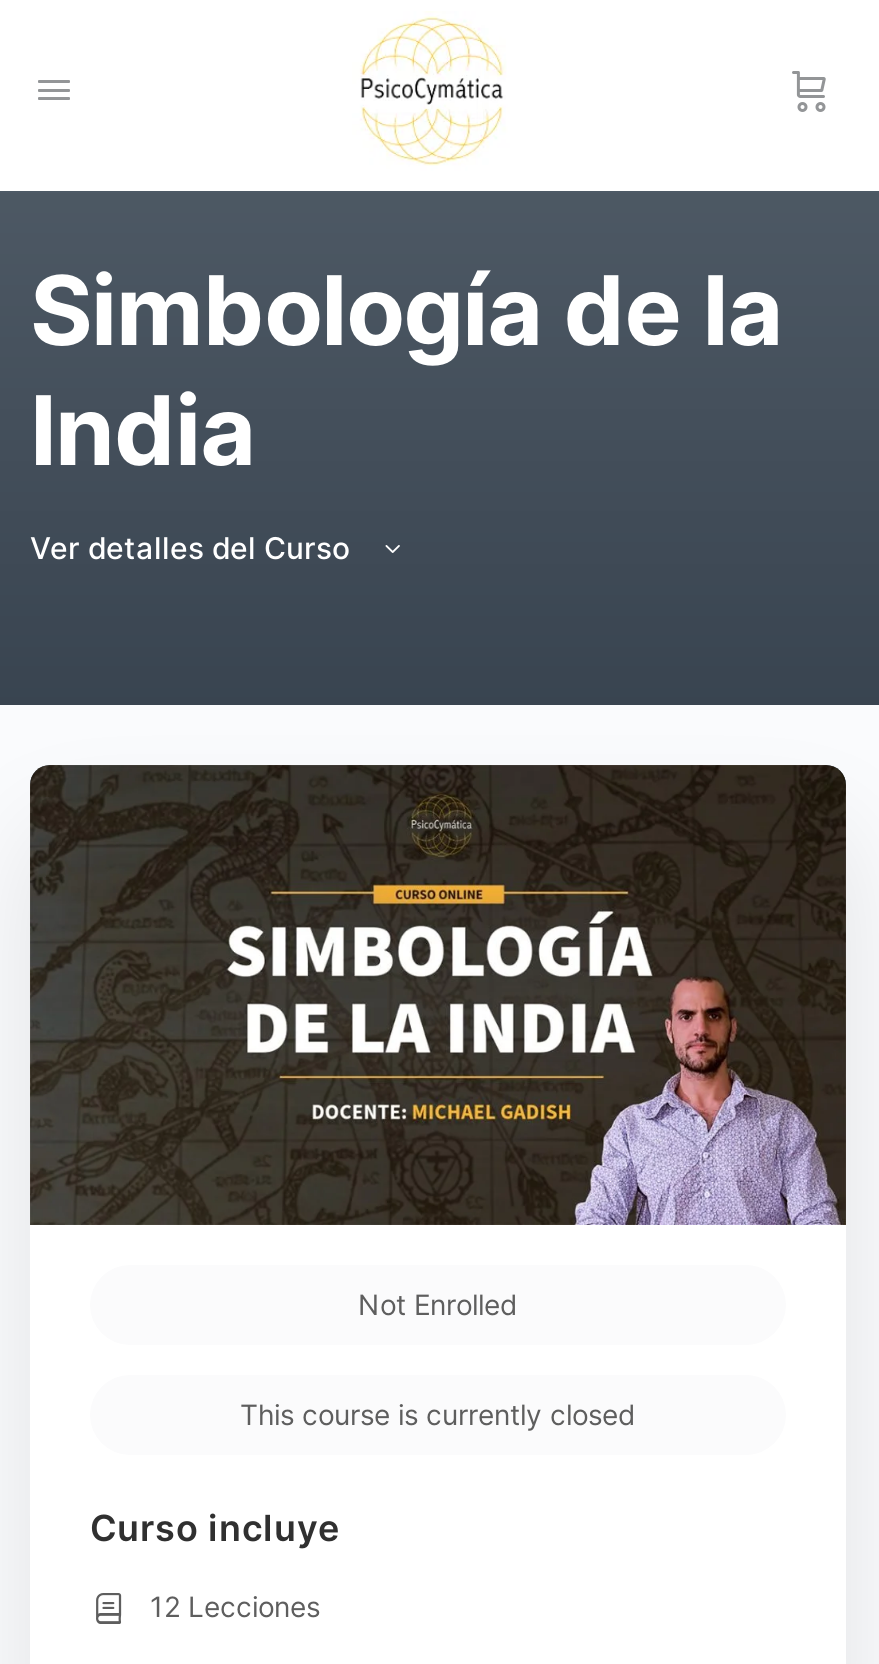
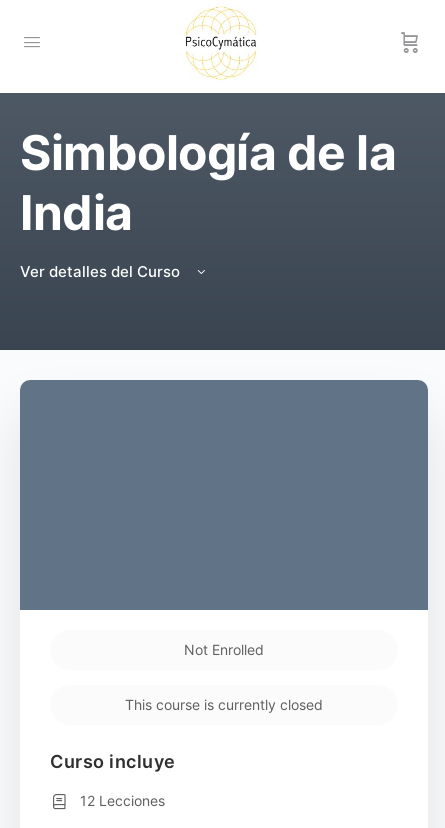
- [image]
